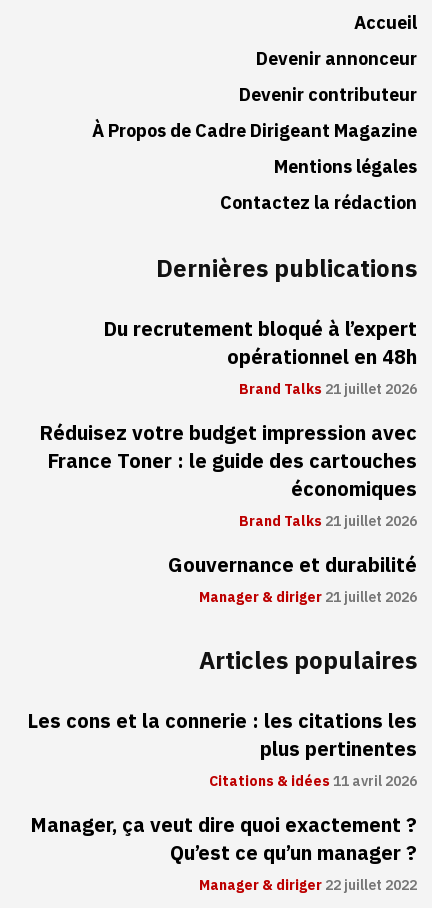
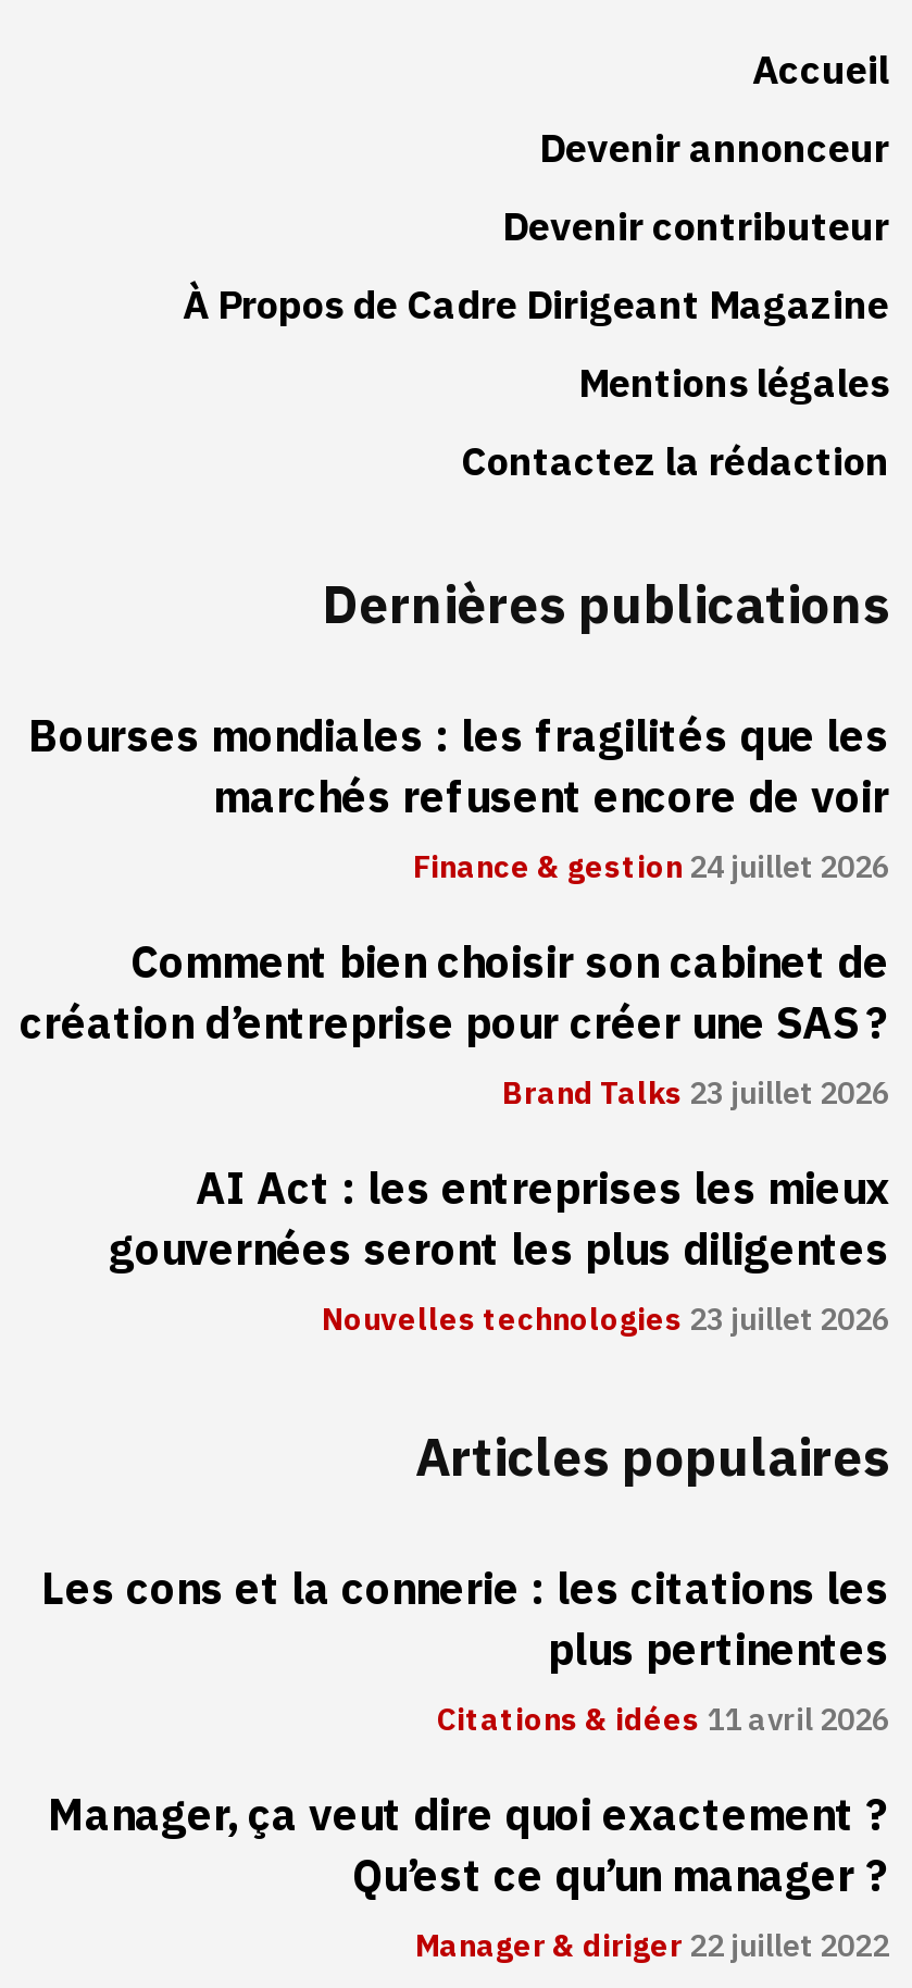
- Du recrutement bloqué à l’expert
- opérationnel en 48h
- Brand Talks 21 juillet 2026
+ Bourses mondiales : les fragilités que les
+ marchés refusent encore de voir
+ Finance & gestion 24 juillet 2026

- Réduisez votre budget impression avec
- France Toner : le guide des cartouches
- économiques
- Brand Talks 21 juillet 2026
+ Comment bien choisir son cabinet de
+ création d’entreprise pour créer une SAS ?
+ Brand Talks 23 juillet 2026

- Gouvernance et durabilité
- Manager & diriger 21 juillet 2026
+ AI Act : les entreprises les mieux
+ gouvernées seront les plus diligentes
+ Nouvelles technologies 23 juillet 2026
